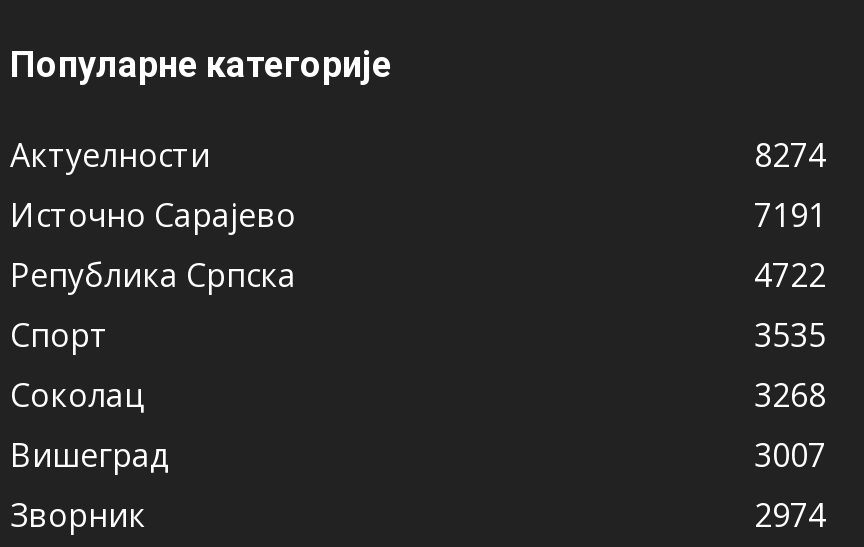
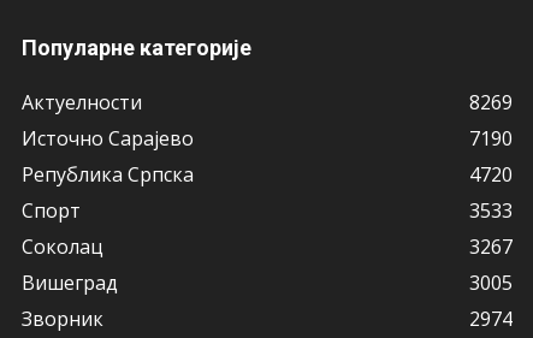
- 8274
+ 8269

- 7191
+ 7190

- 4722
+ 4720

- 3535
+ 3533

- 3268
+ 3267

- 3007
+ 3005
